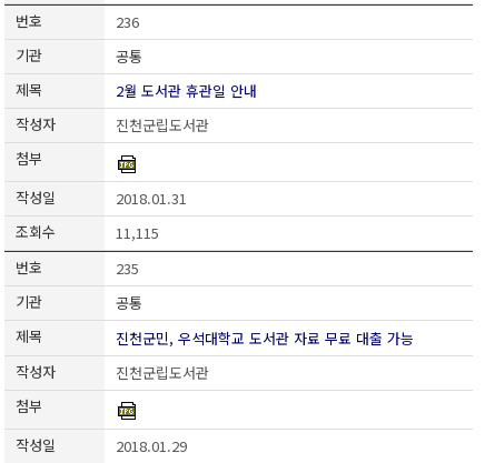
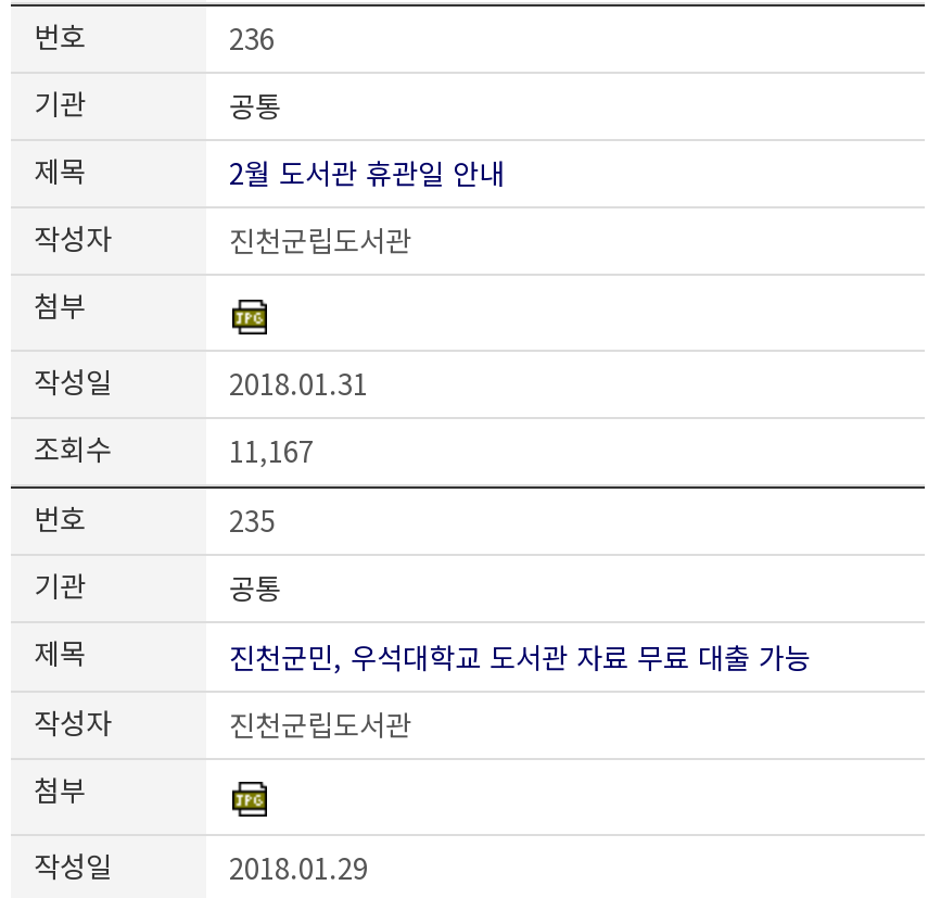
- 11,115
+ 11,167
